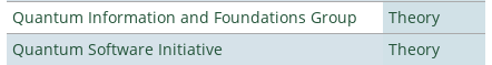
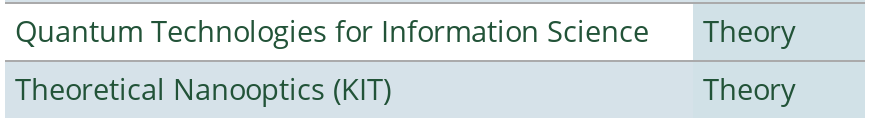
- Quantum Information and Foundations Group
+ Quantum Technologies for Information Science

- Quantum Software Initiative
+ Theoretical Nanooptics (KIT)
